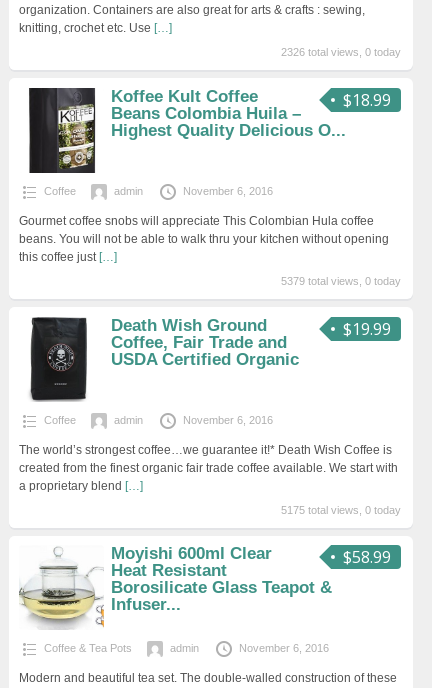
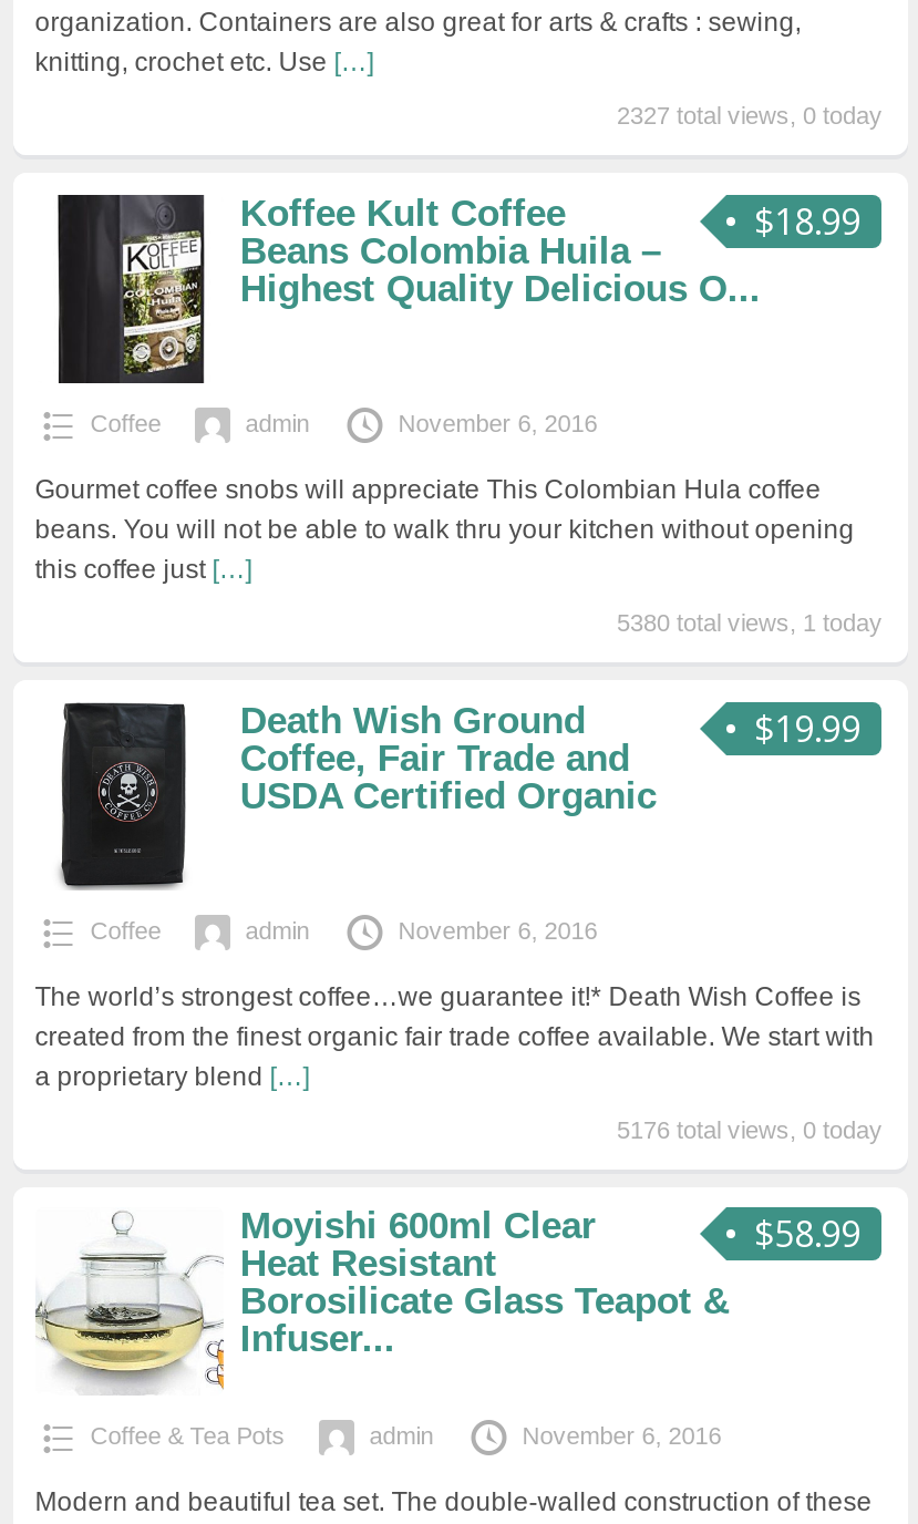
- 2326 total views, 0 today
+ 2327 total views, 0 today

- 5379 total views, 0 today
+ 5380 total views, 1 today

- 5175 total views, 0 today
+ 5176 total views, 0 today
